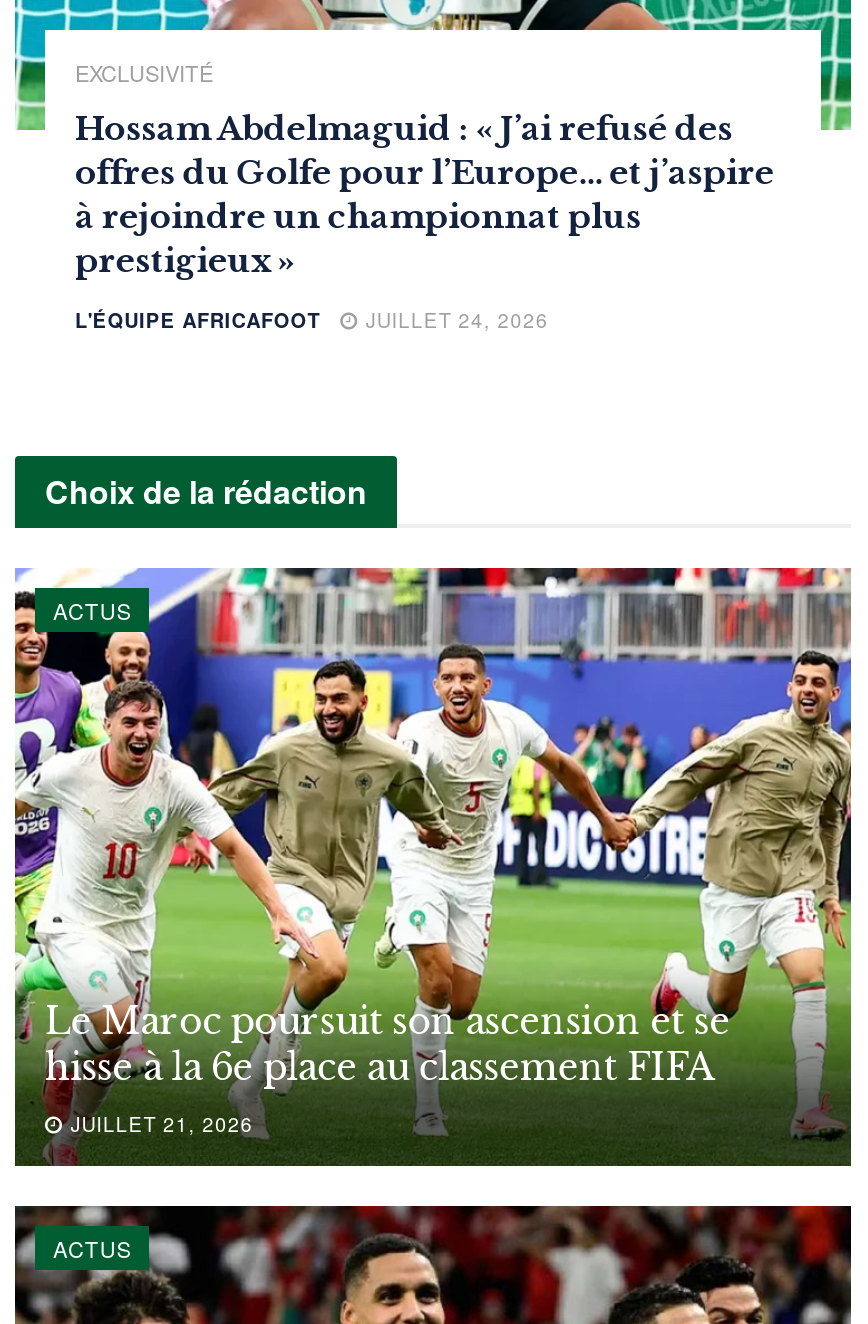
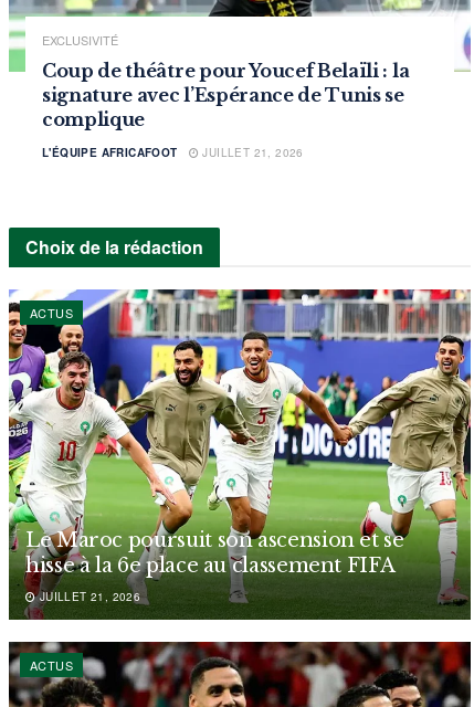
- Hossam Abdelmaguid : « J’ai refusé des
- offres du Golfe pour l’Europe… et j’aspire
- à rejoindre un championnat plus
- prestigieux »
+ Coup de théâtre pour Youcef Belaïli : la
+ signature avec l’Espérance de Tunis se
+ complique

- L'ÉQUIPE AFRICAFOOT JUILLET 24, 2026
+ L'ÉQUIPE AFRICAFOOT JUILLET 21, 2026
